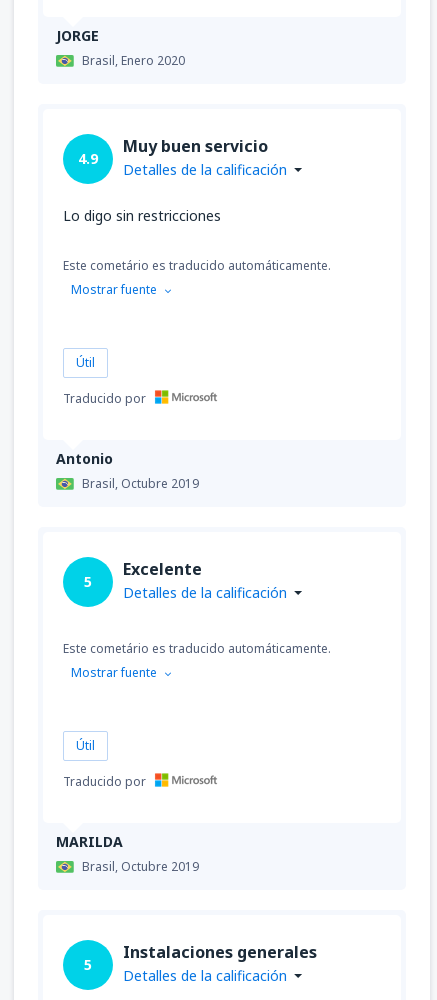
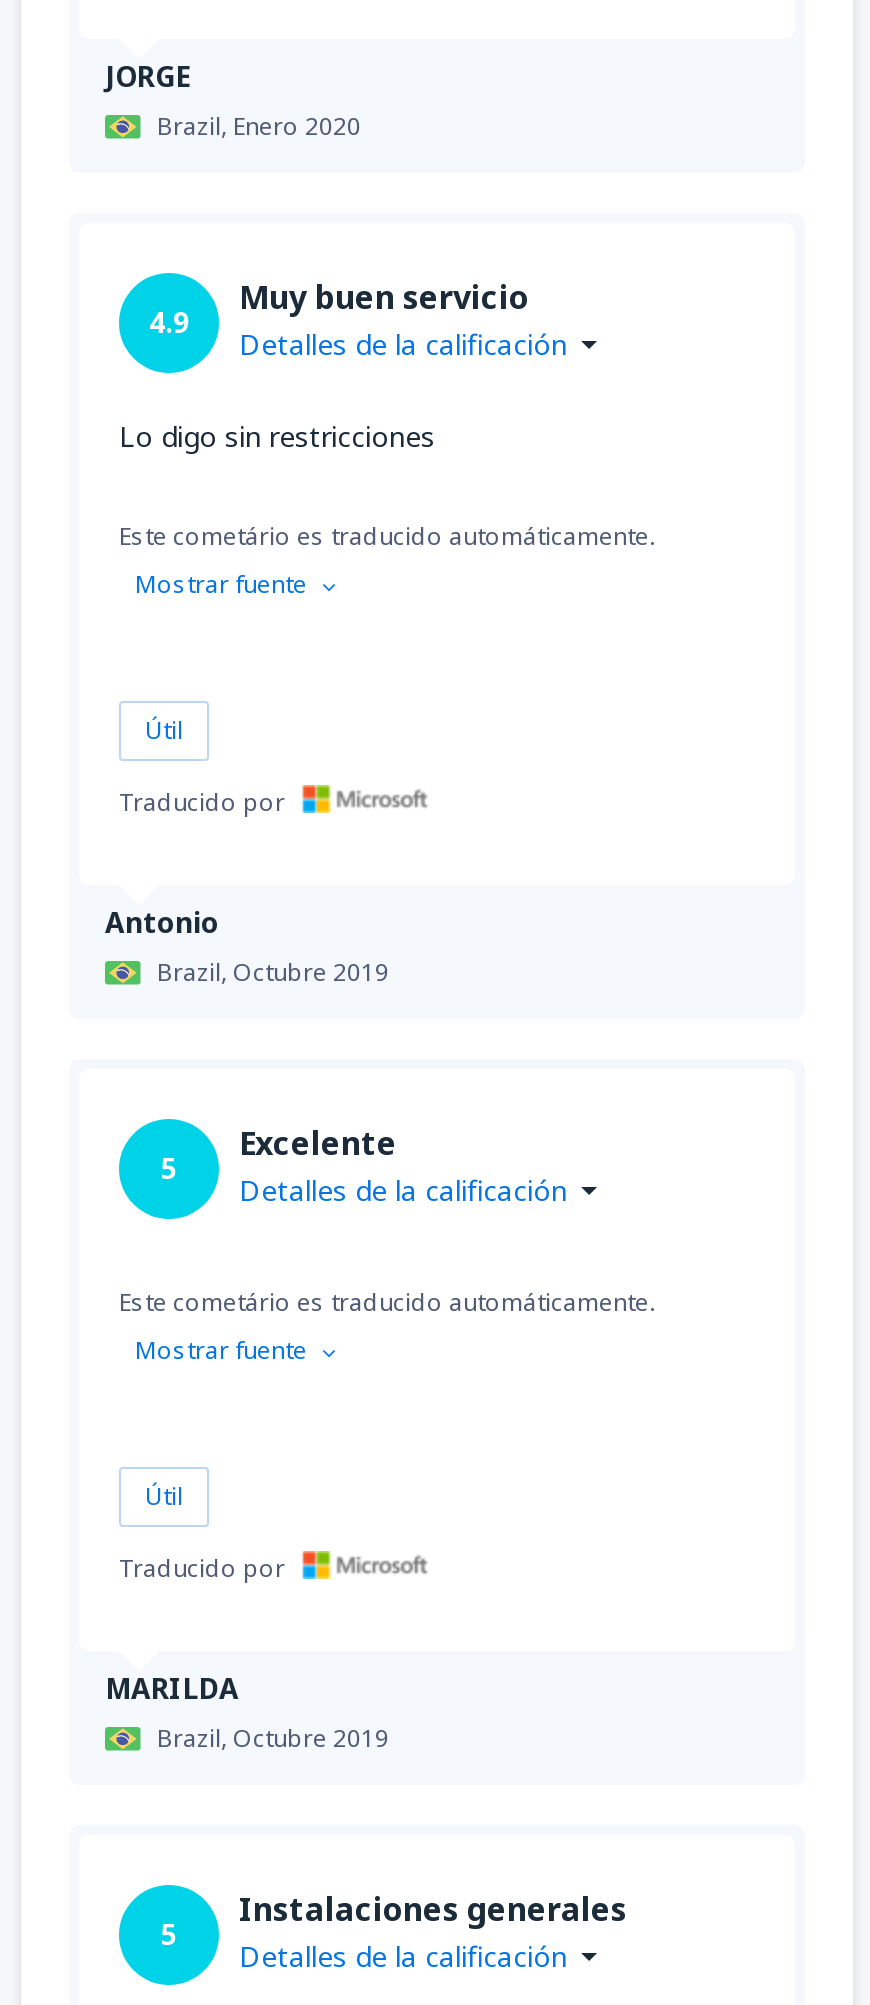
- Brasil, Enero 2020
+ Brazil, Enero 2020

- Brasil, Octubre 2019
+ Brazil, Octubre 2019

- Brasil, Octubre 2019
+ Brazil, Octubre 2019
